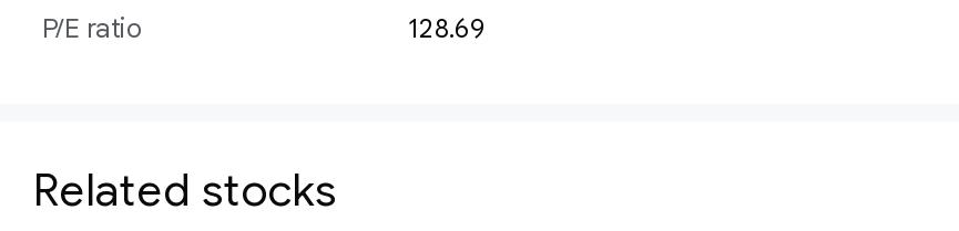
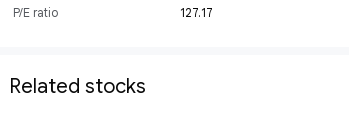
- 128.69
+ 127.17
